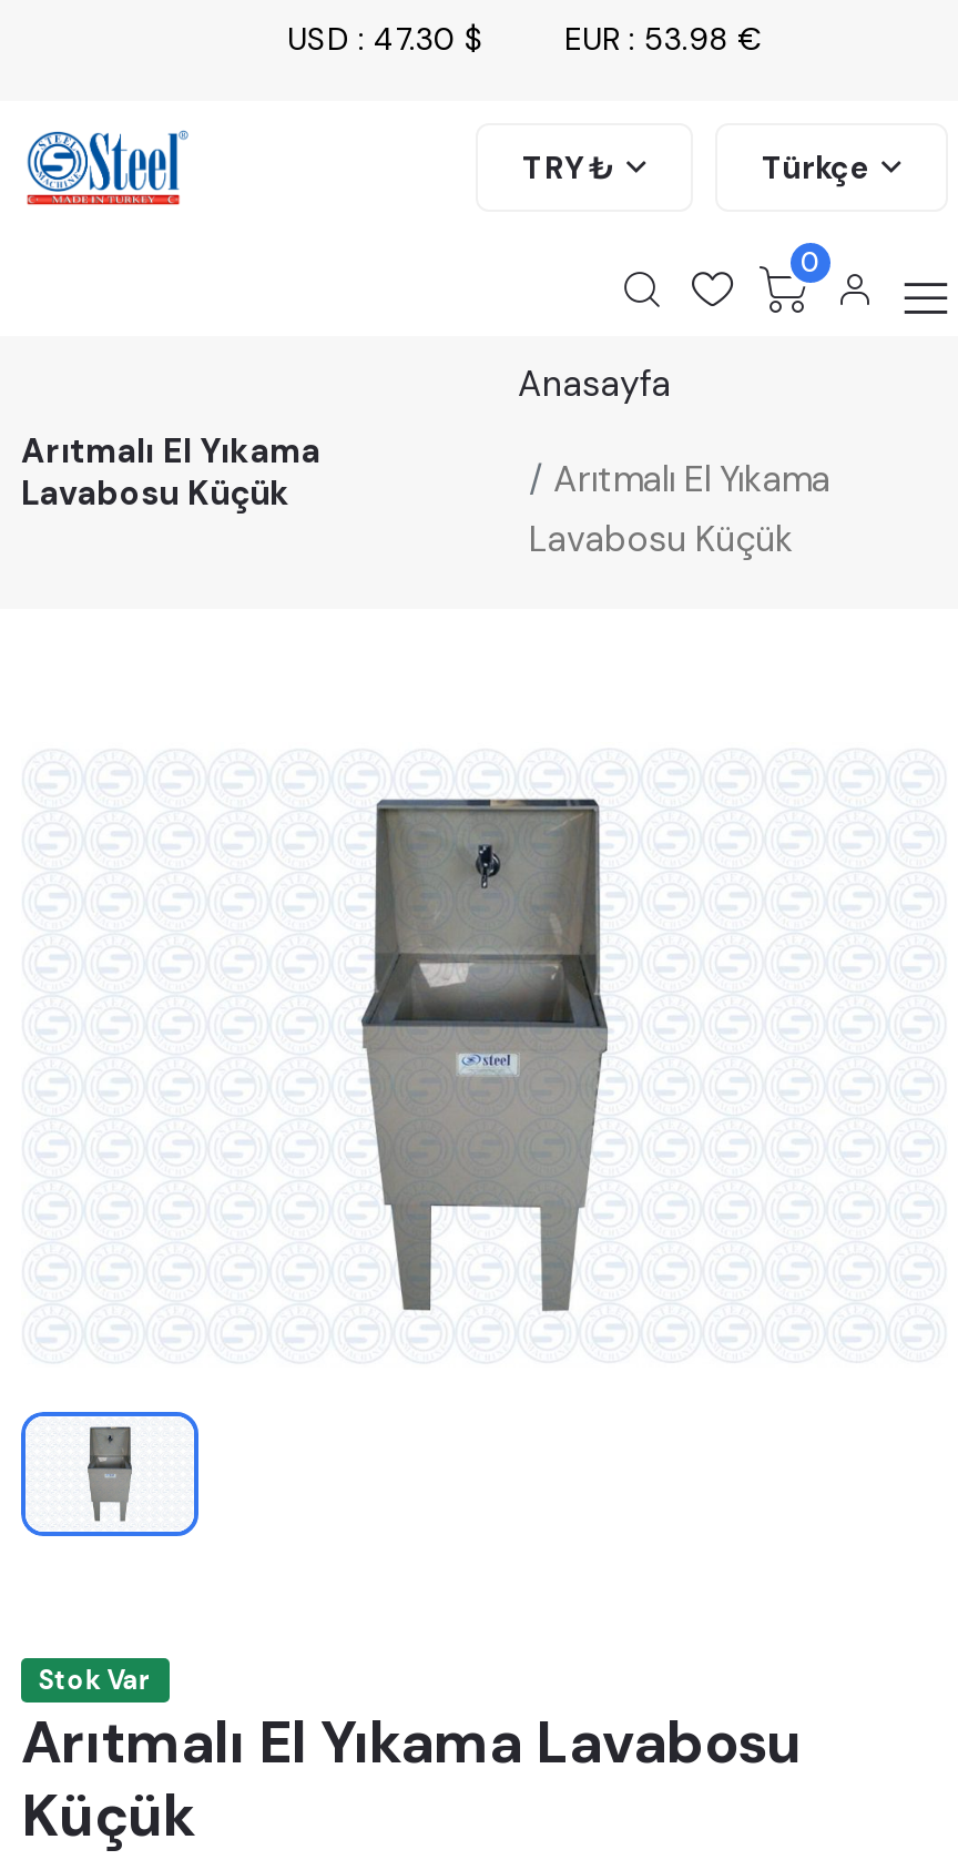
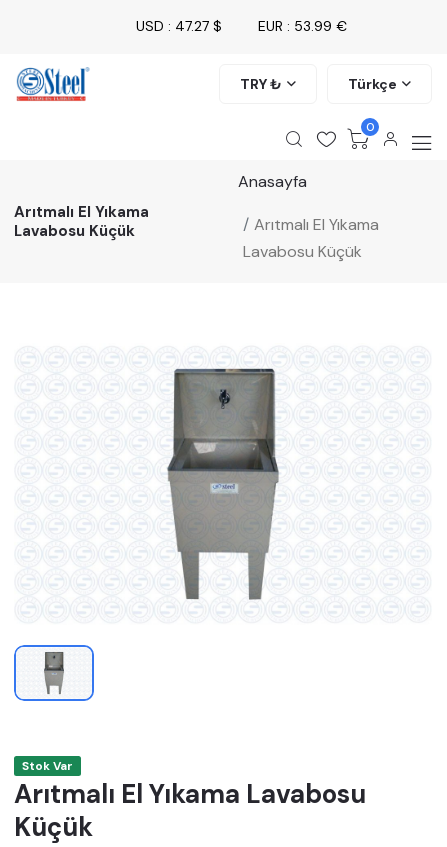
- USD : 47.30 $
+ USD : 47.27 $

- EUR : 53.98 €
+ EUR : 53.99 €
